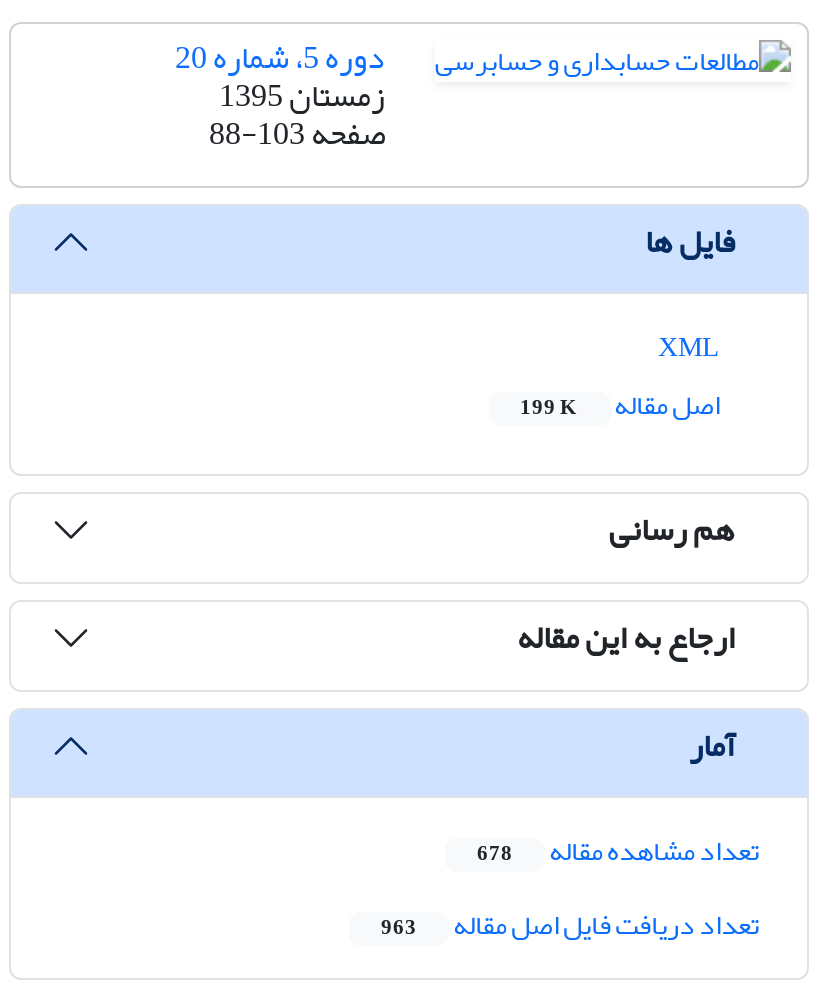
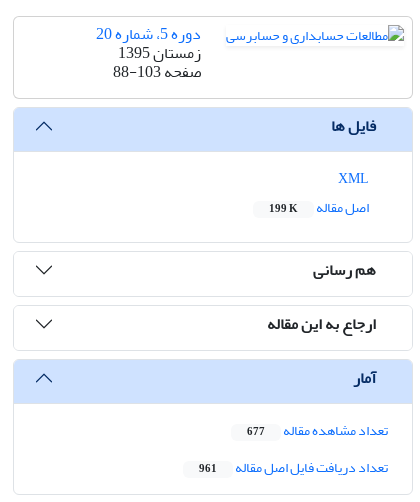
- تعداد مشاهده مقاله 678
+ تعداد مشاهده مقاله 677

- تعداد دریافت فایل اصل مقاله 963
+ تعداد دریافت فایل اصل مقاله 961
